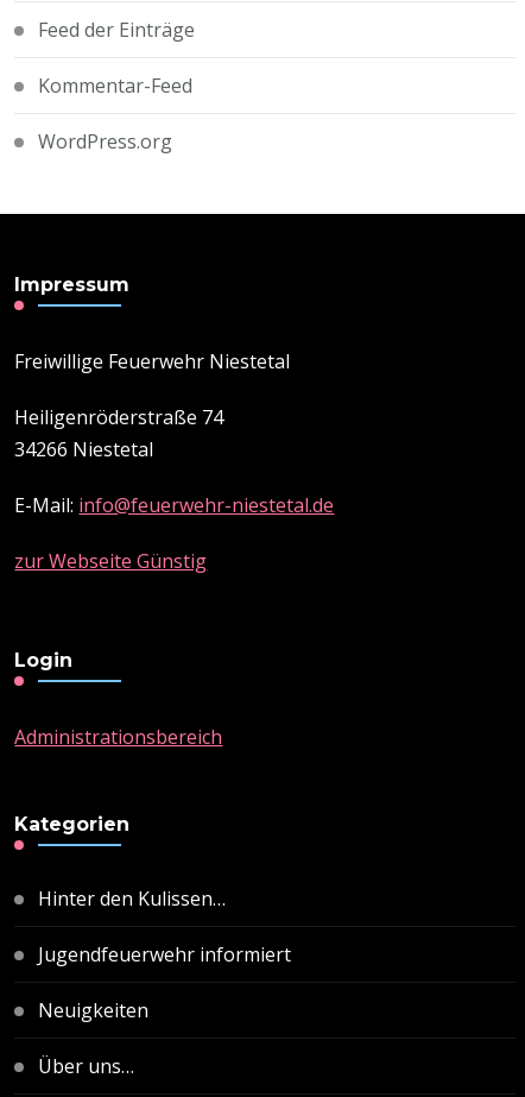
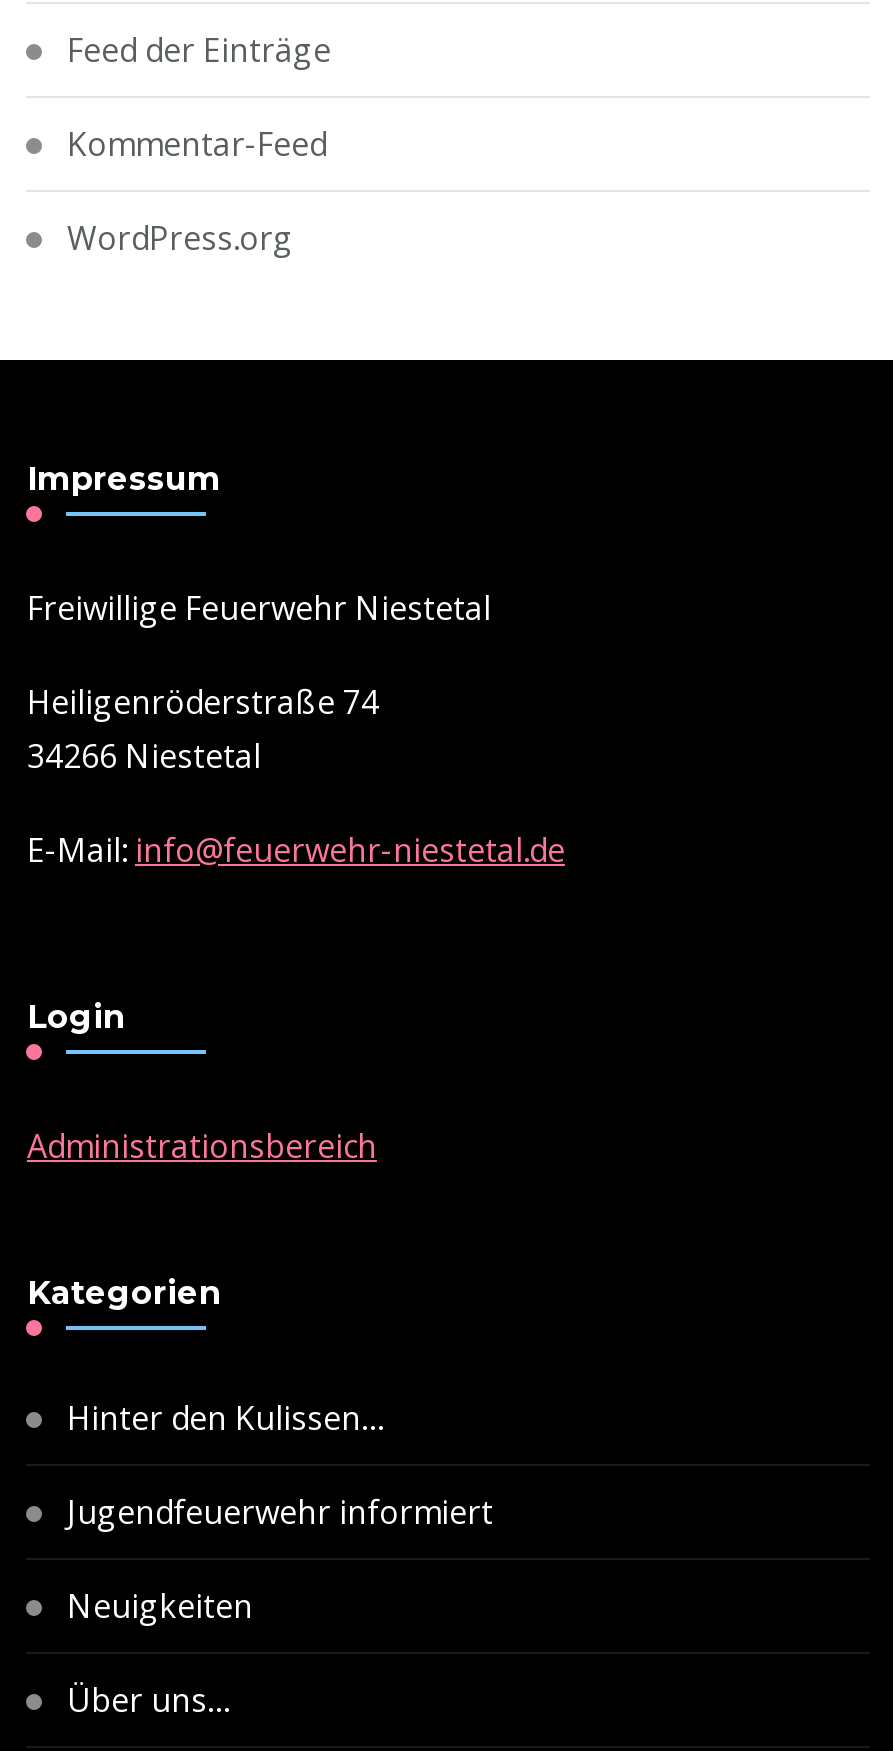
- zur Webseite Günstig
